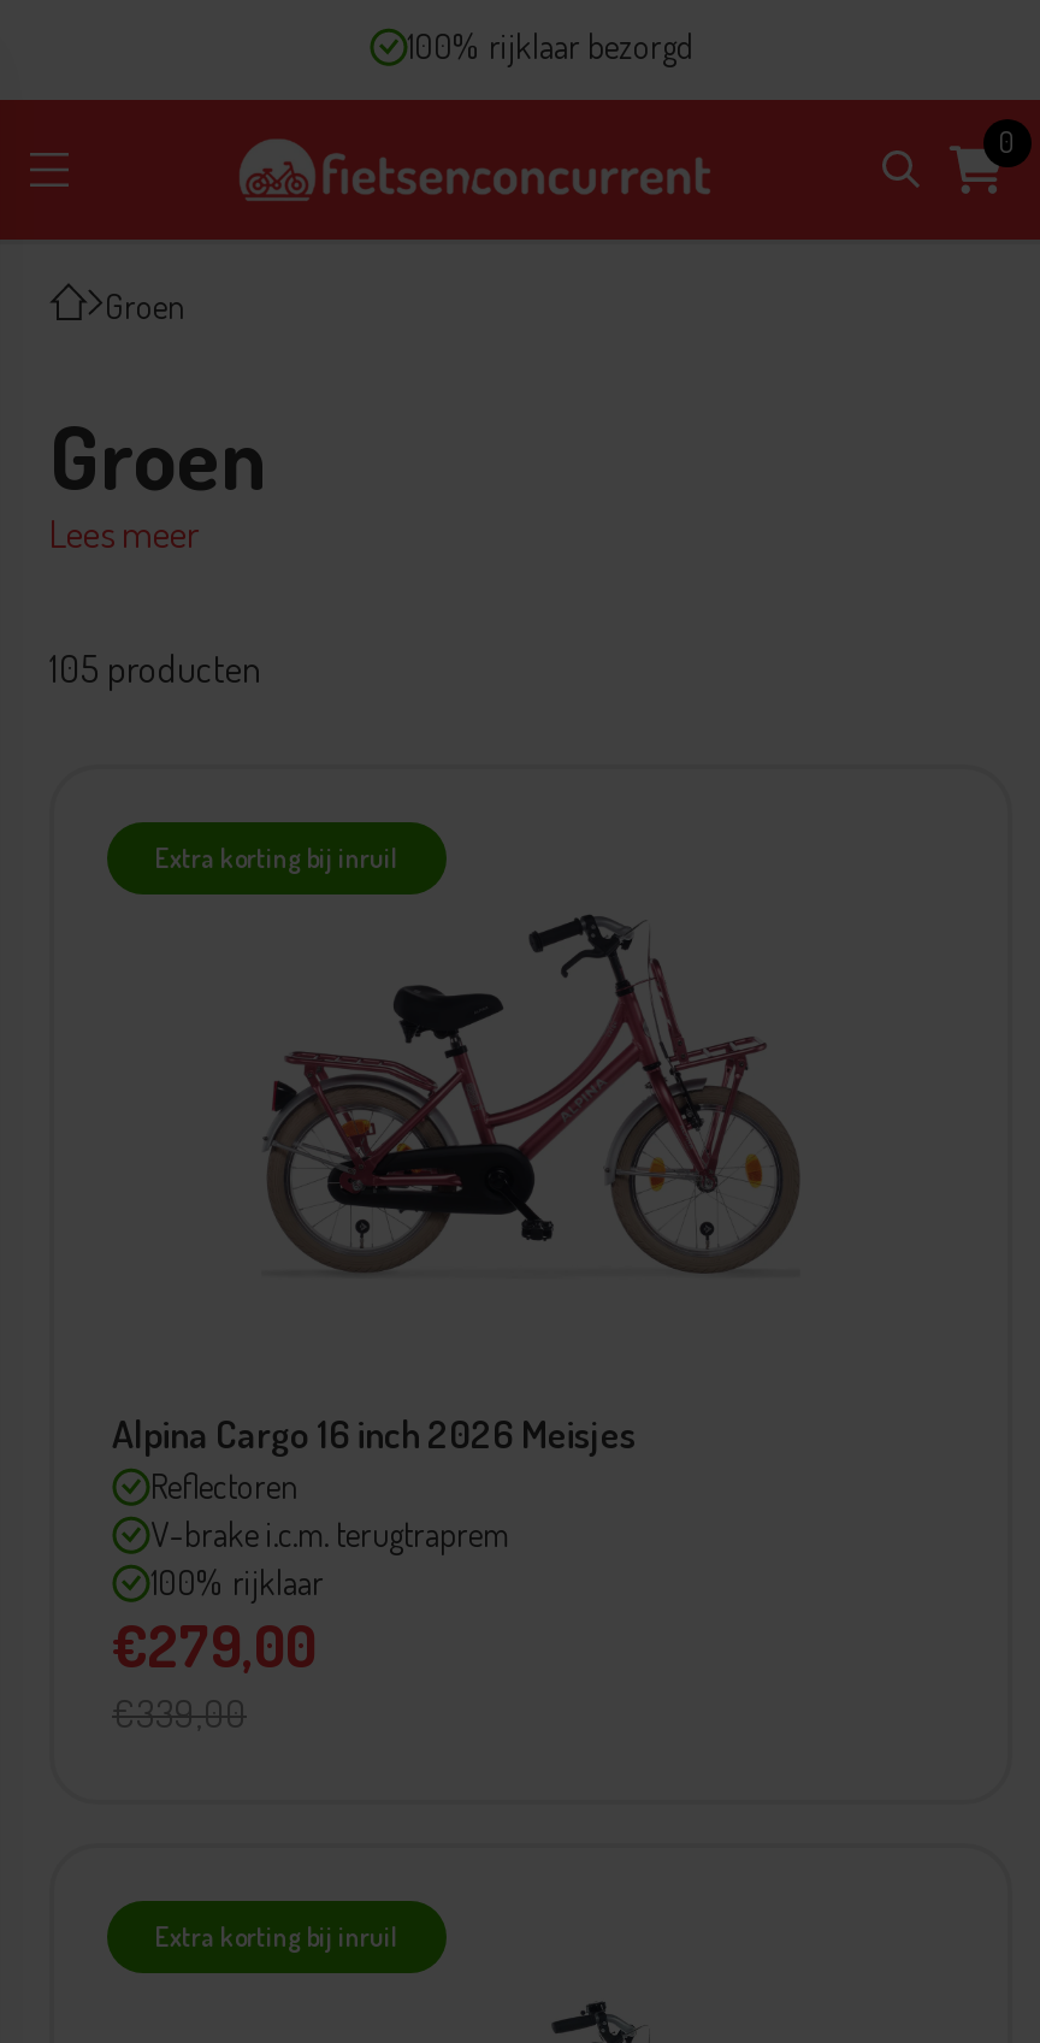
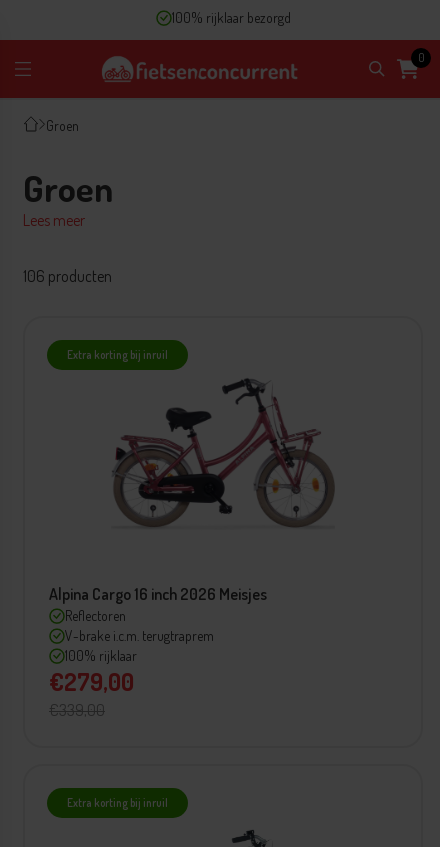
- 105 producten
+ 106 producten
